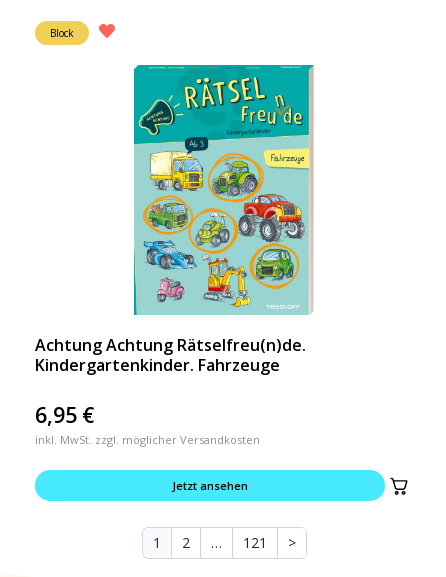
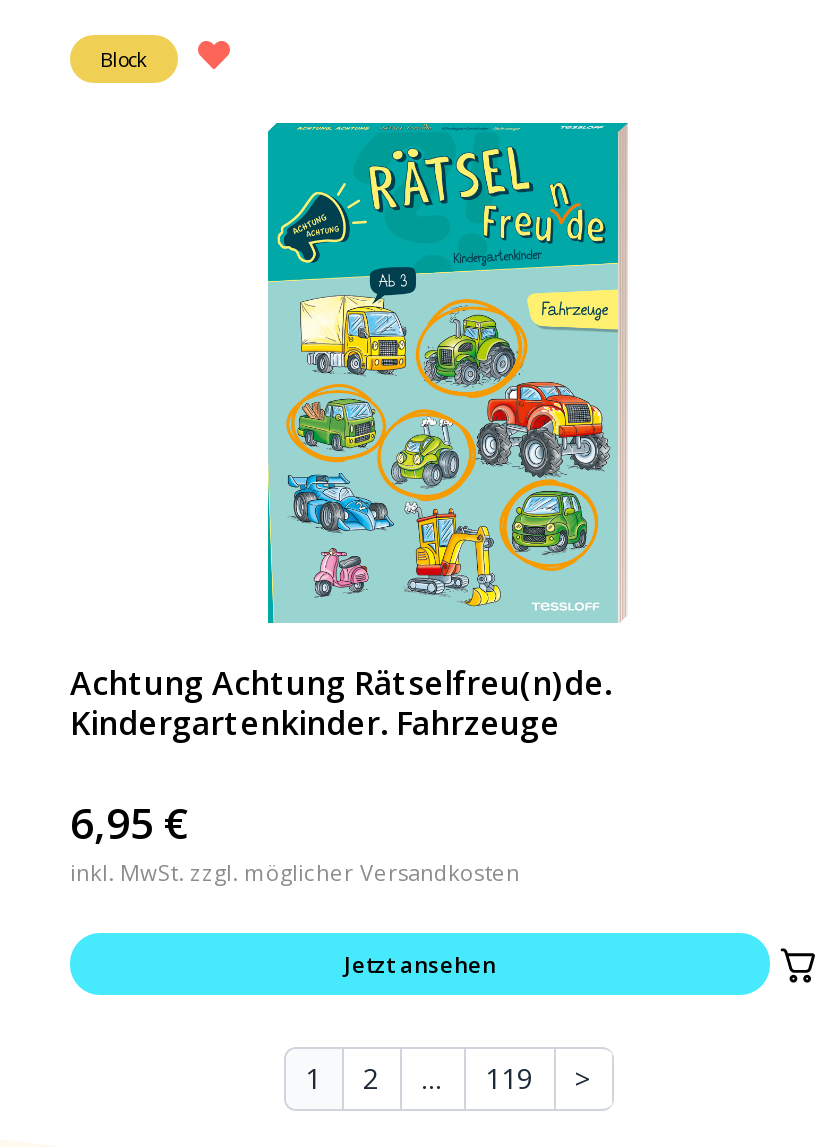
- 121
+ 119
